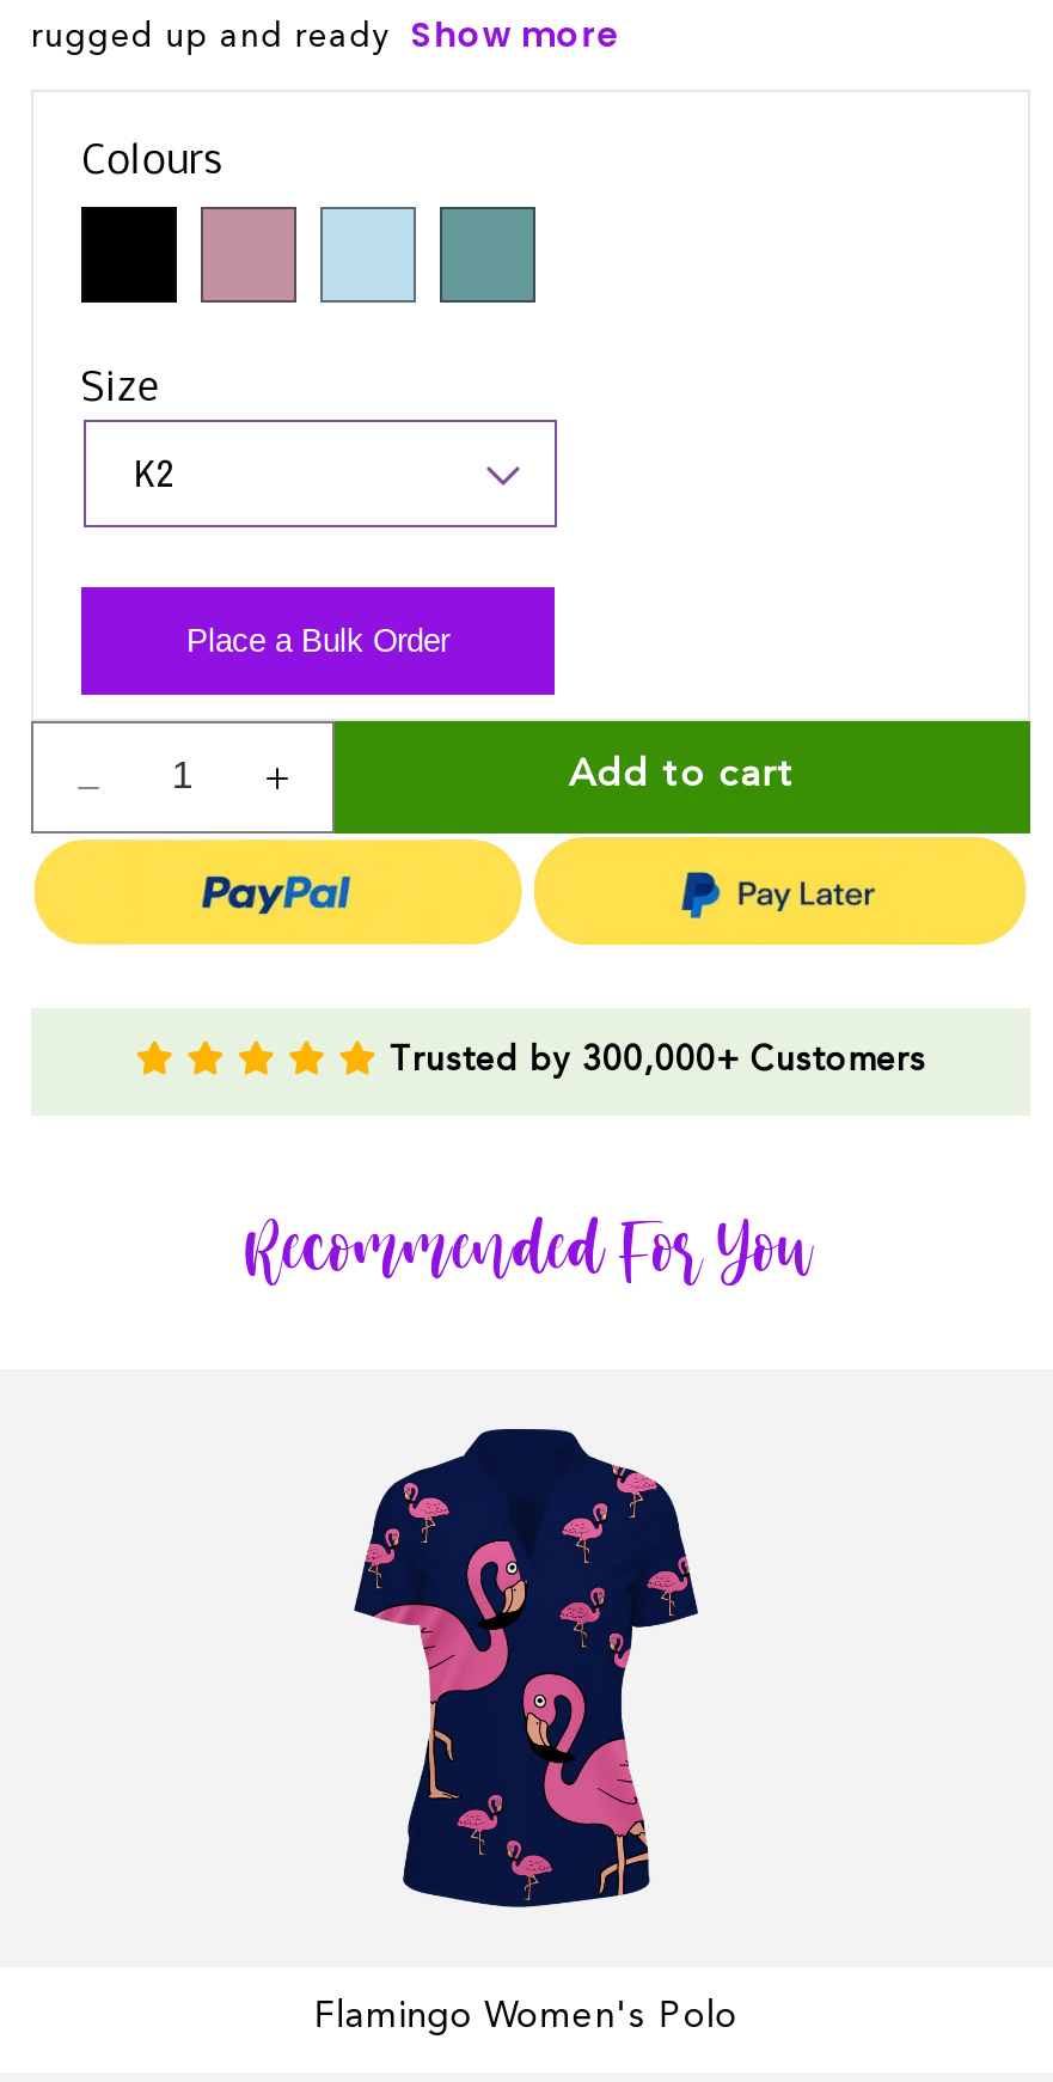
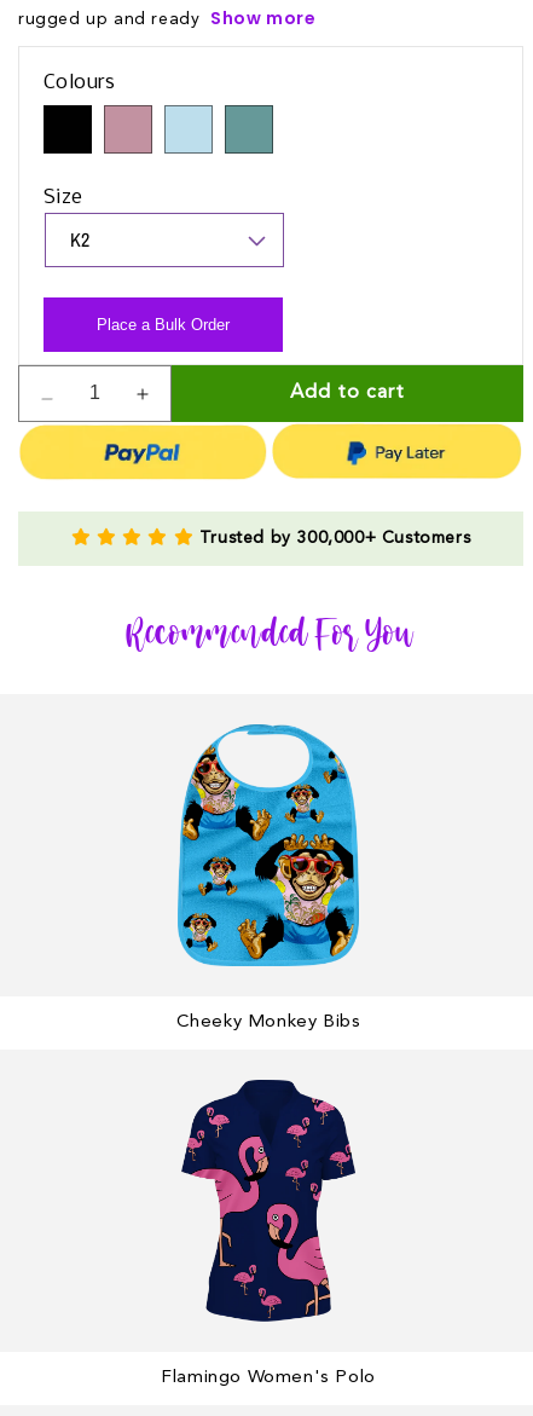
+ [image]
+ Cheeky Monkey Bibs
